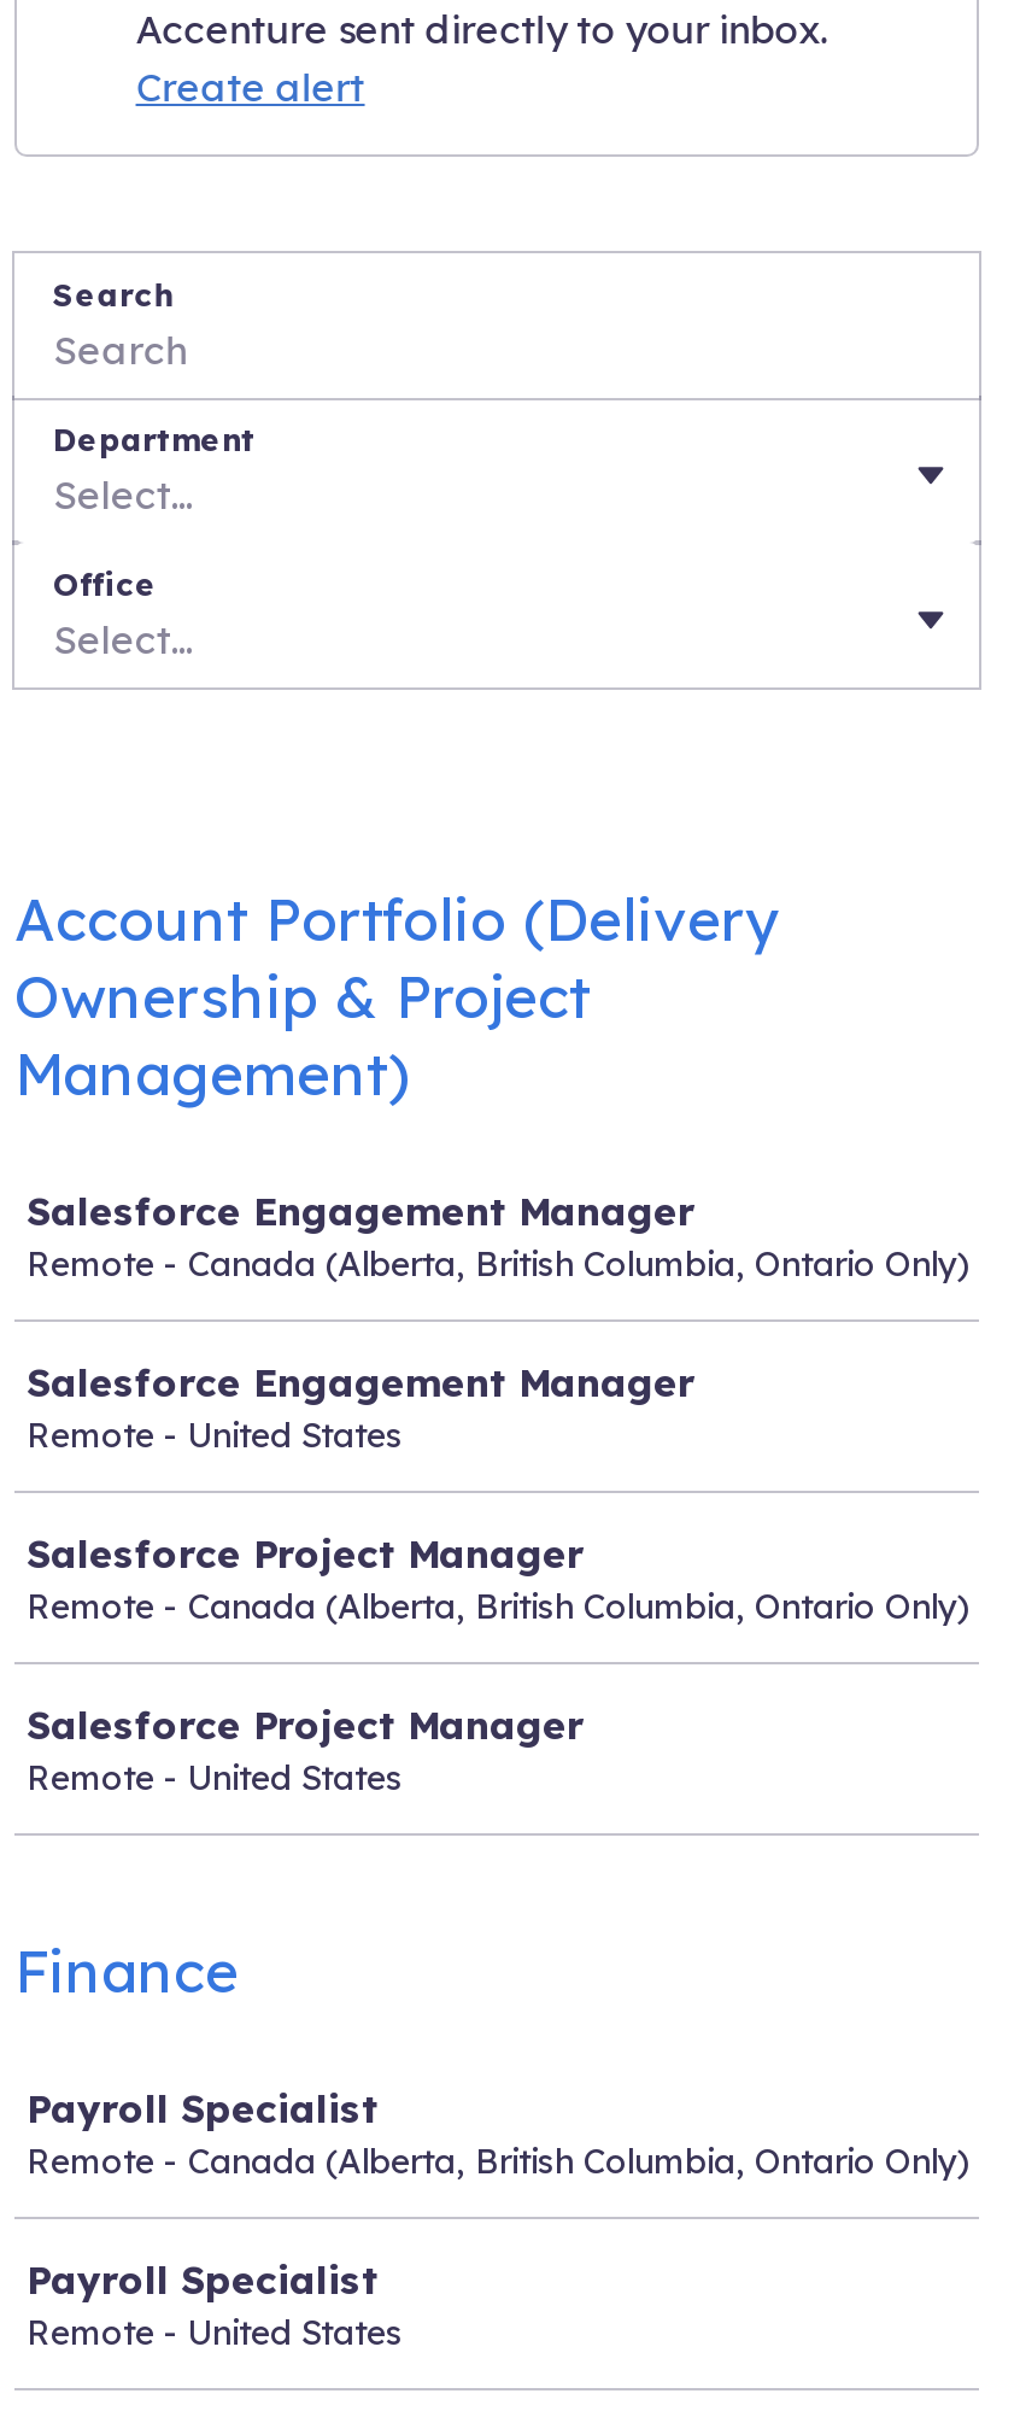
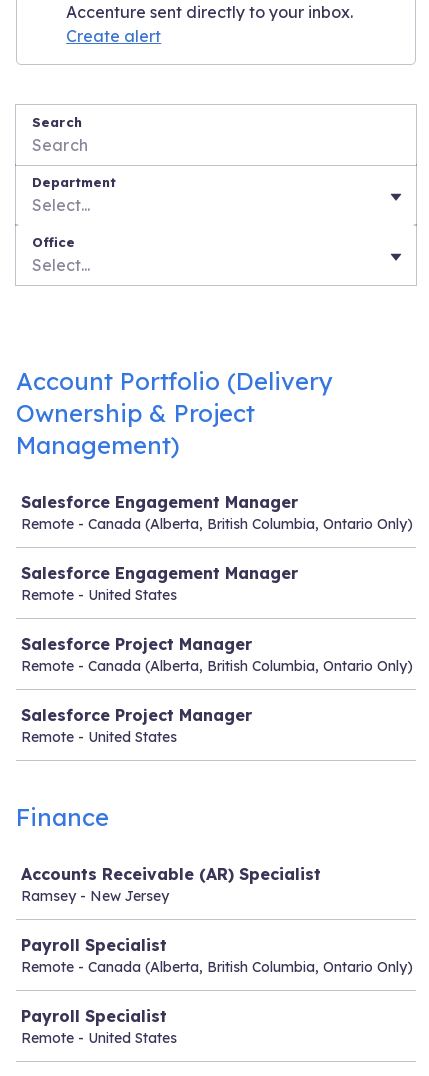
+ Accounts Receivable (AR) Specialist
+ Ramsey - New Jersey
